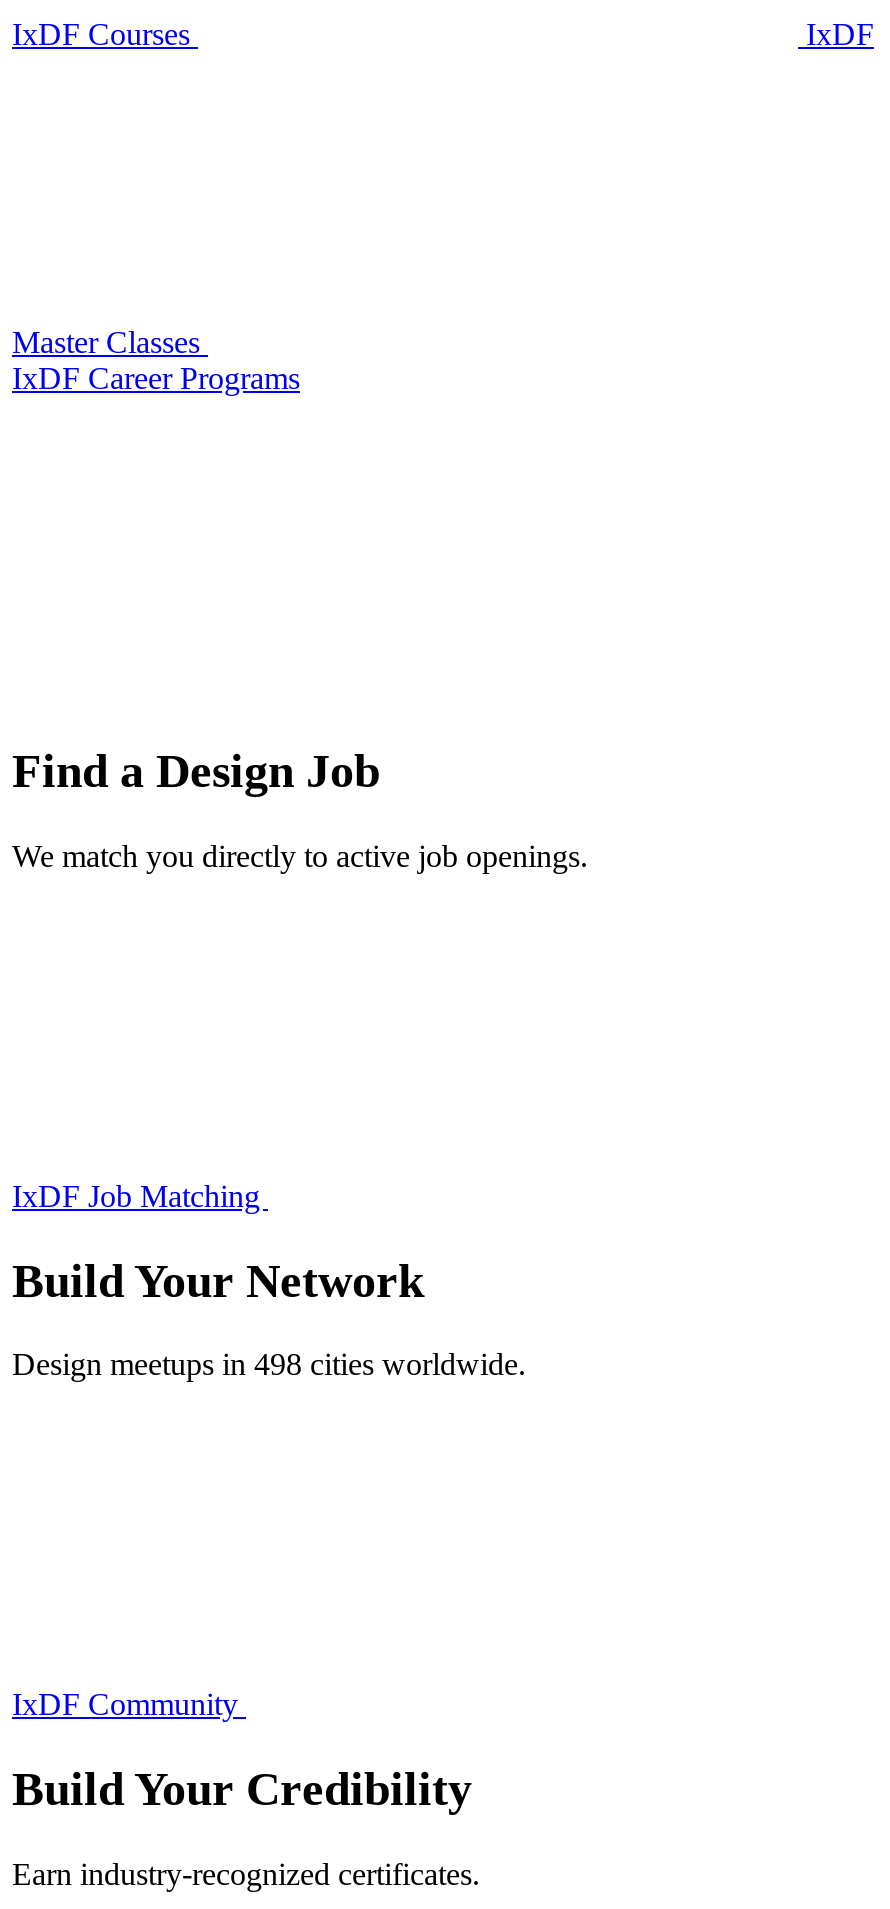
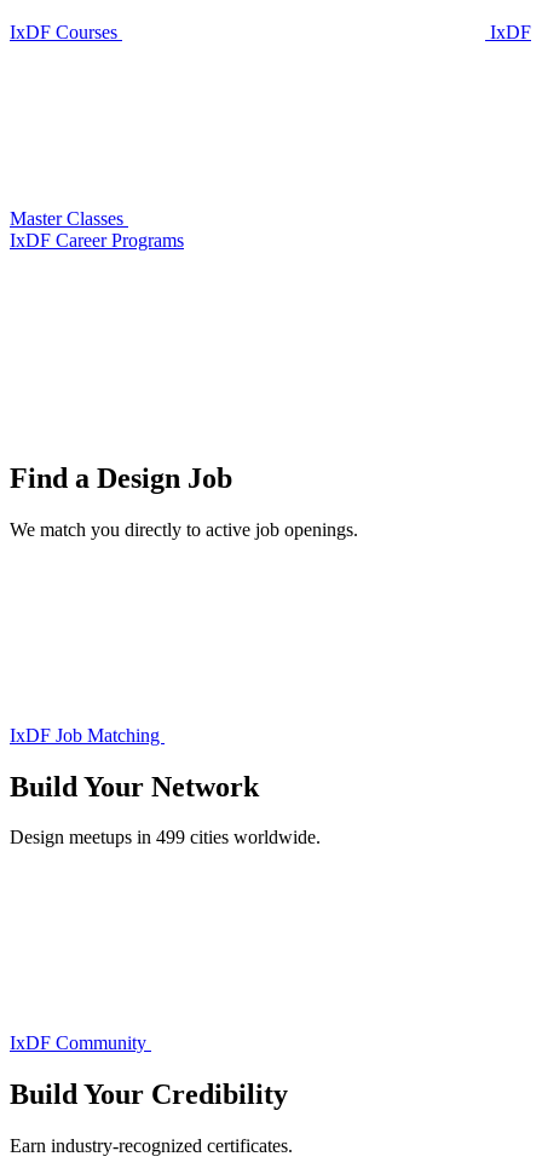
- Design meetups in 498 cities worldwide.
+ Design meetups in 499 cities worldwide.
